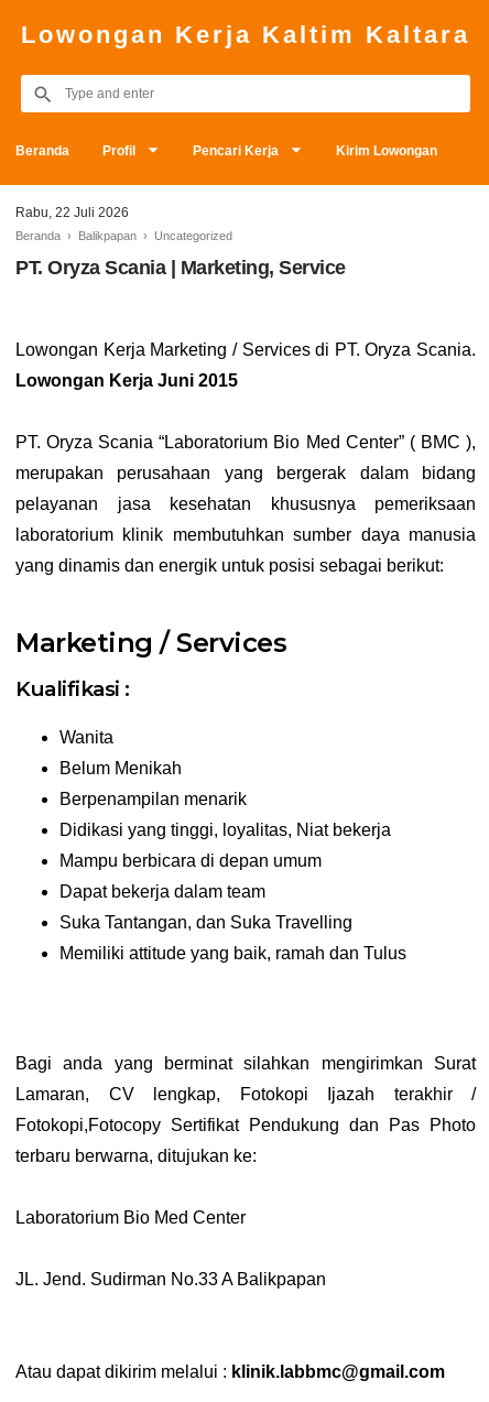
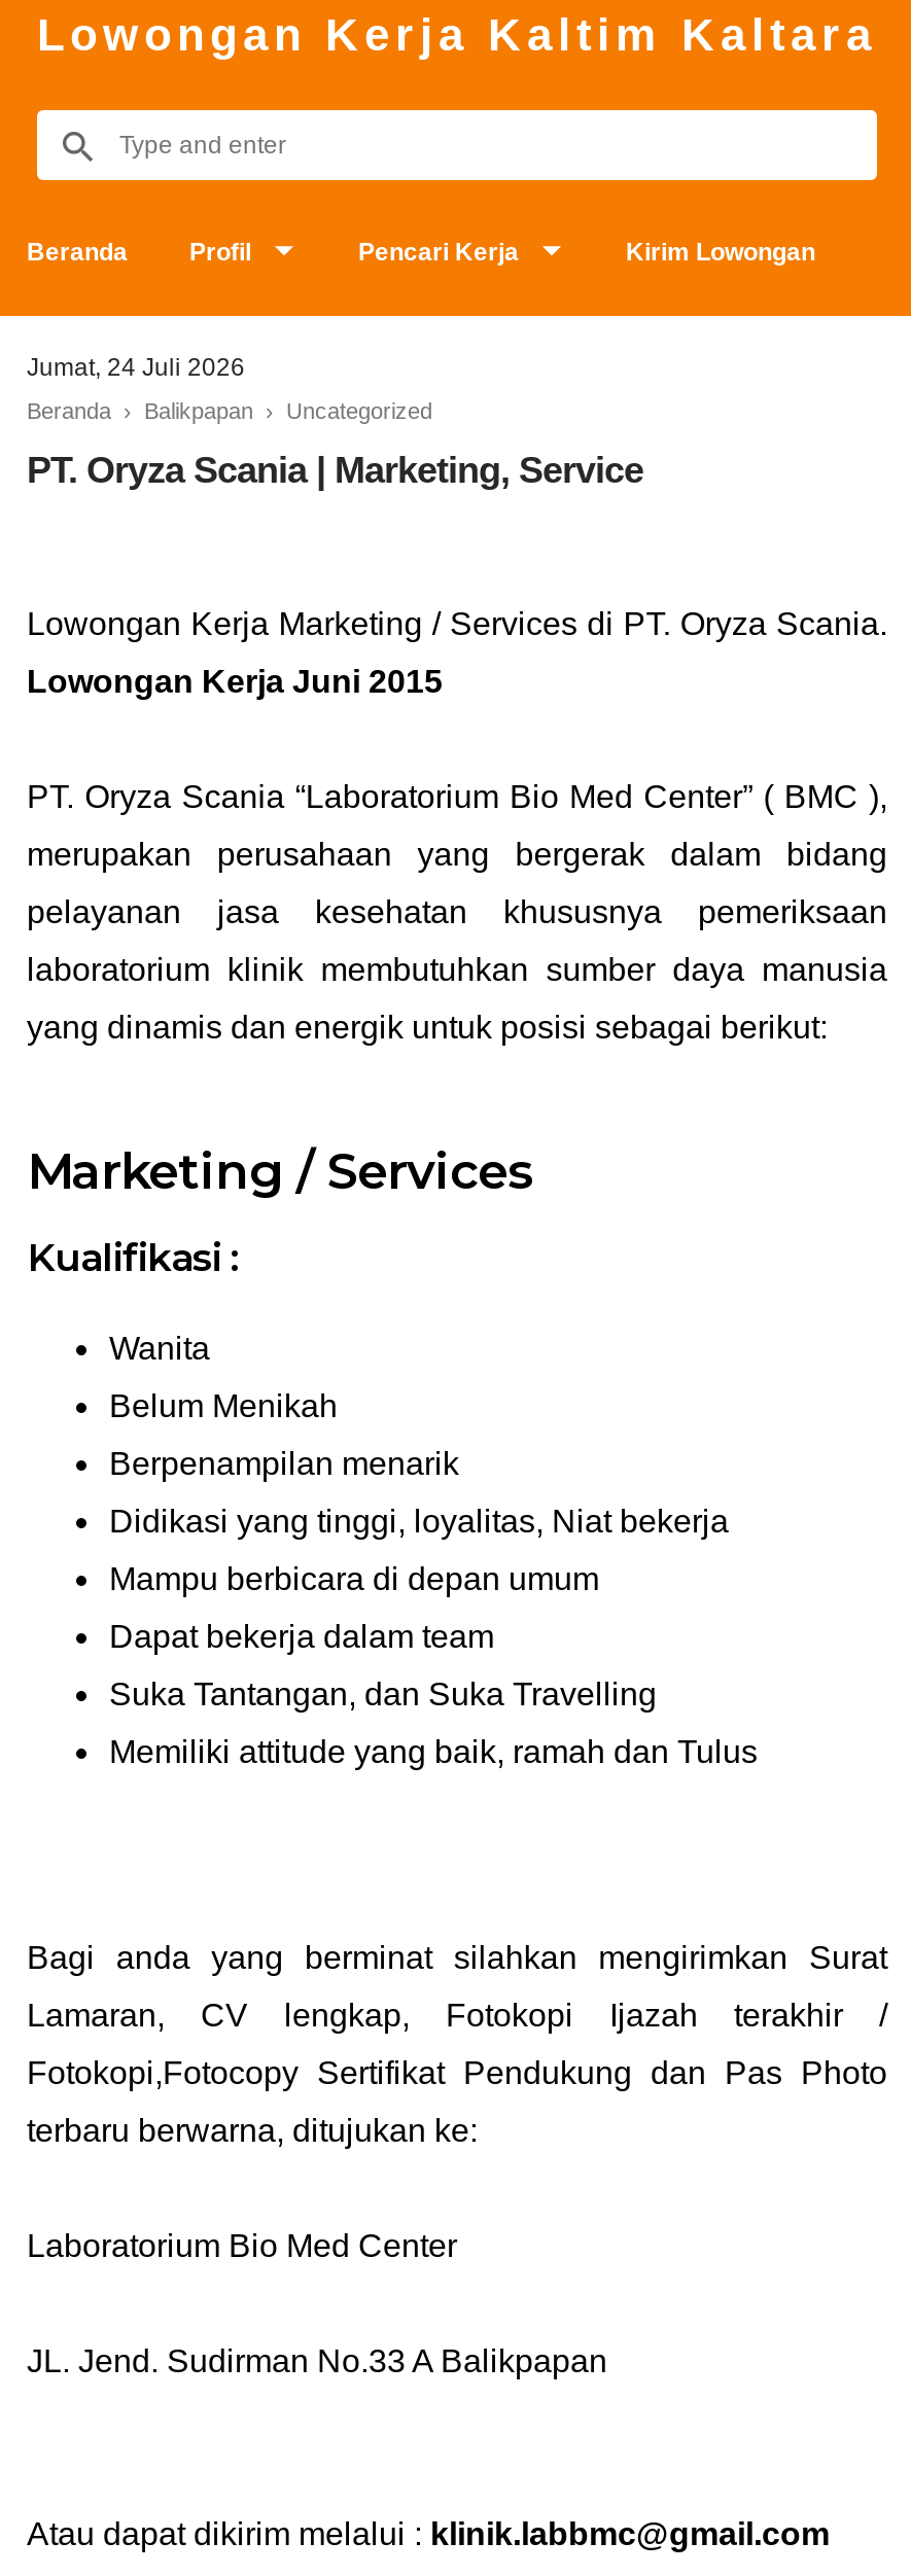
- Rabu, 22 Juli 2026
+ Jumat, 24 Juli 2026
